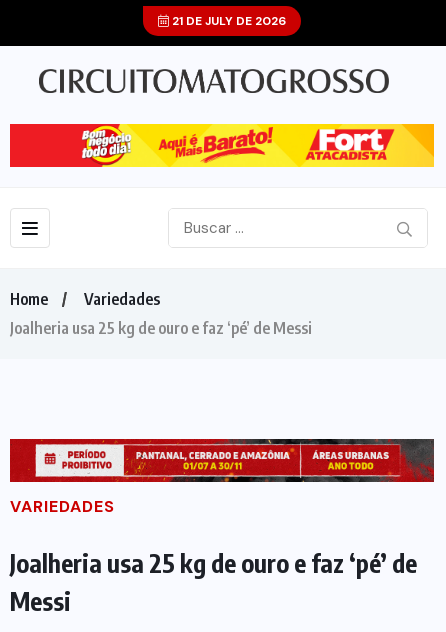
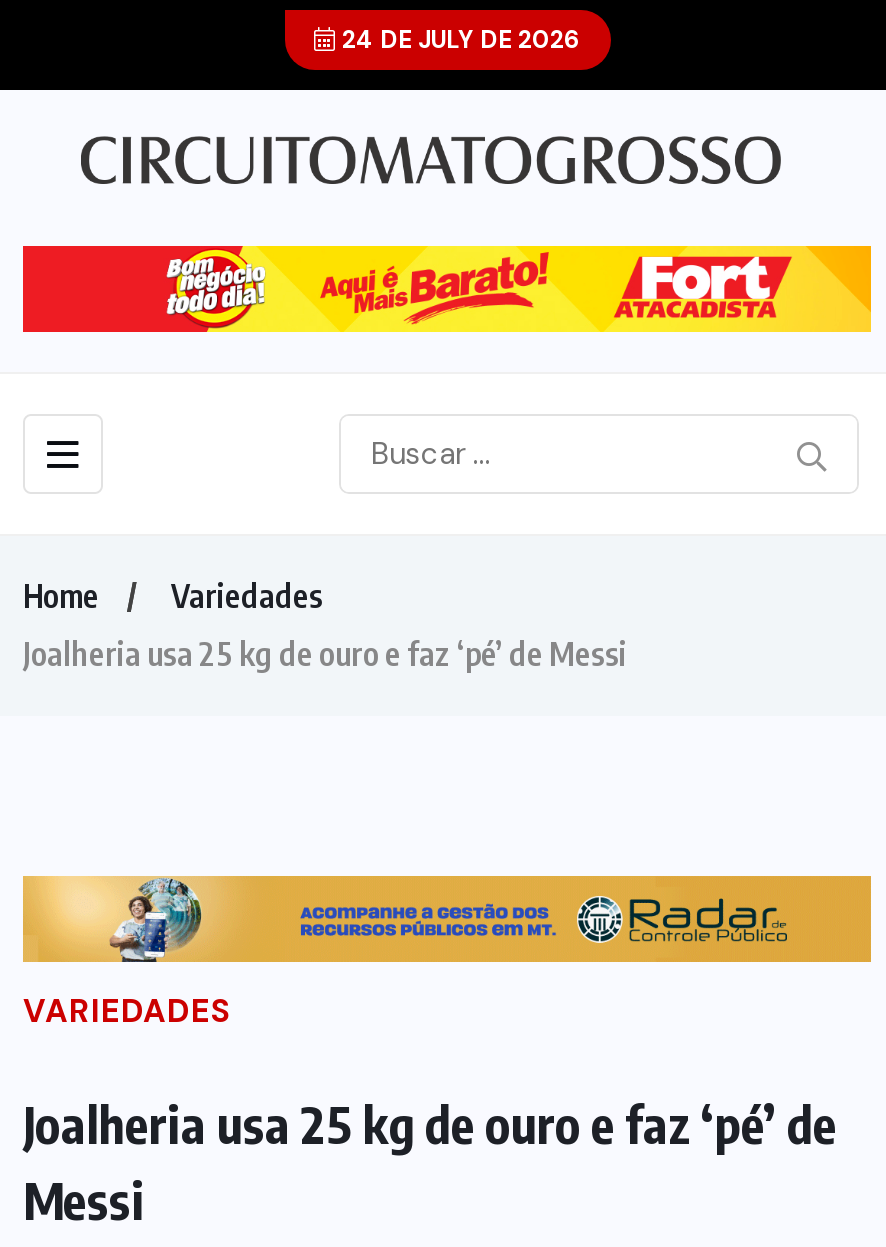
- 21 DE JULY DE 2026
+ 24 DE JULY DE 2026

- [image]
+ [image]
